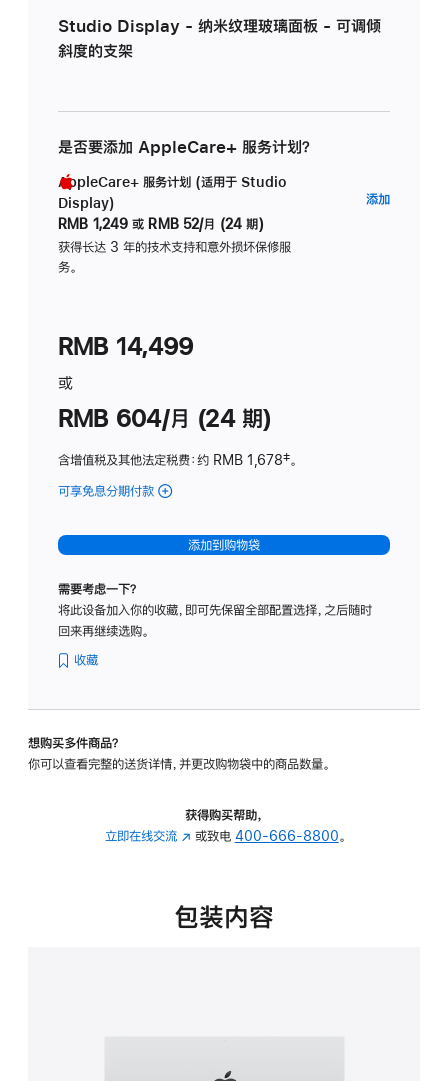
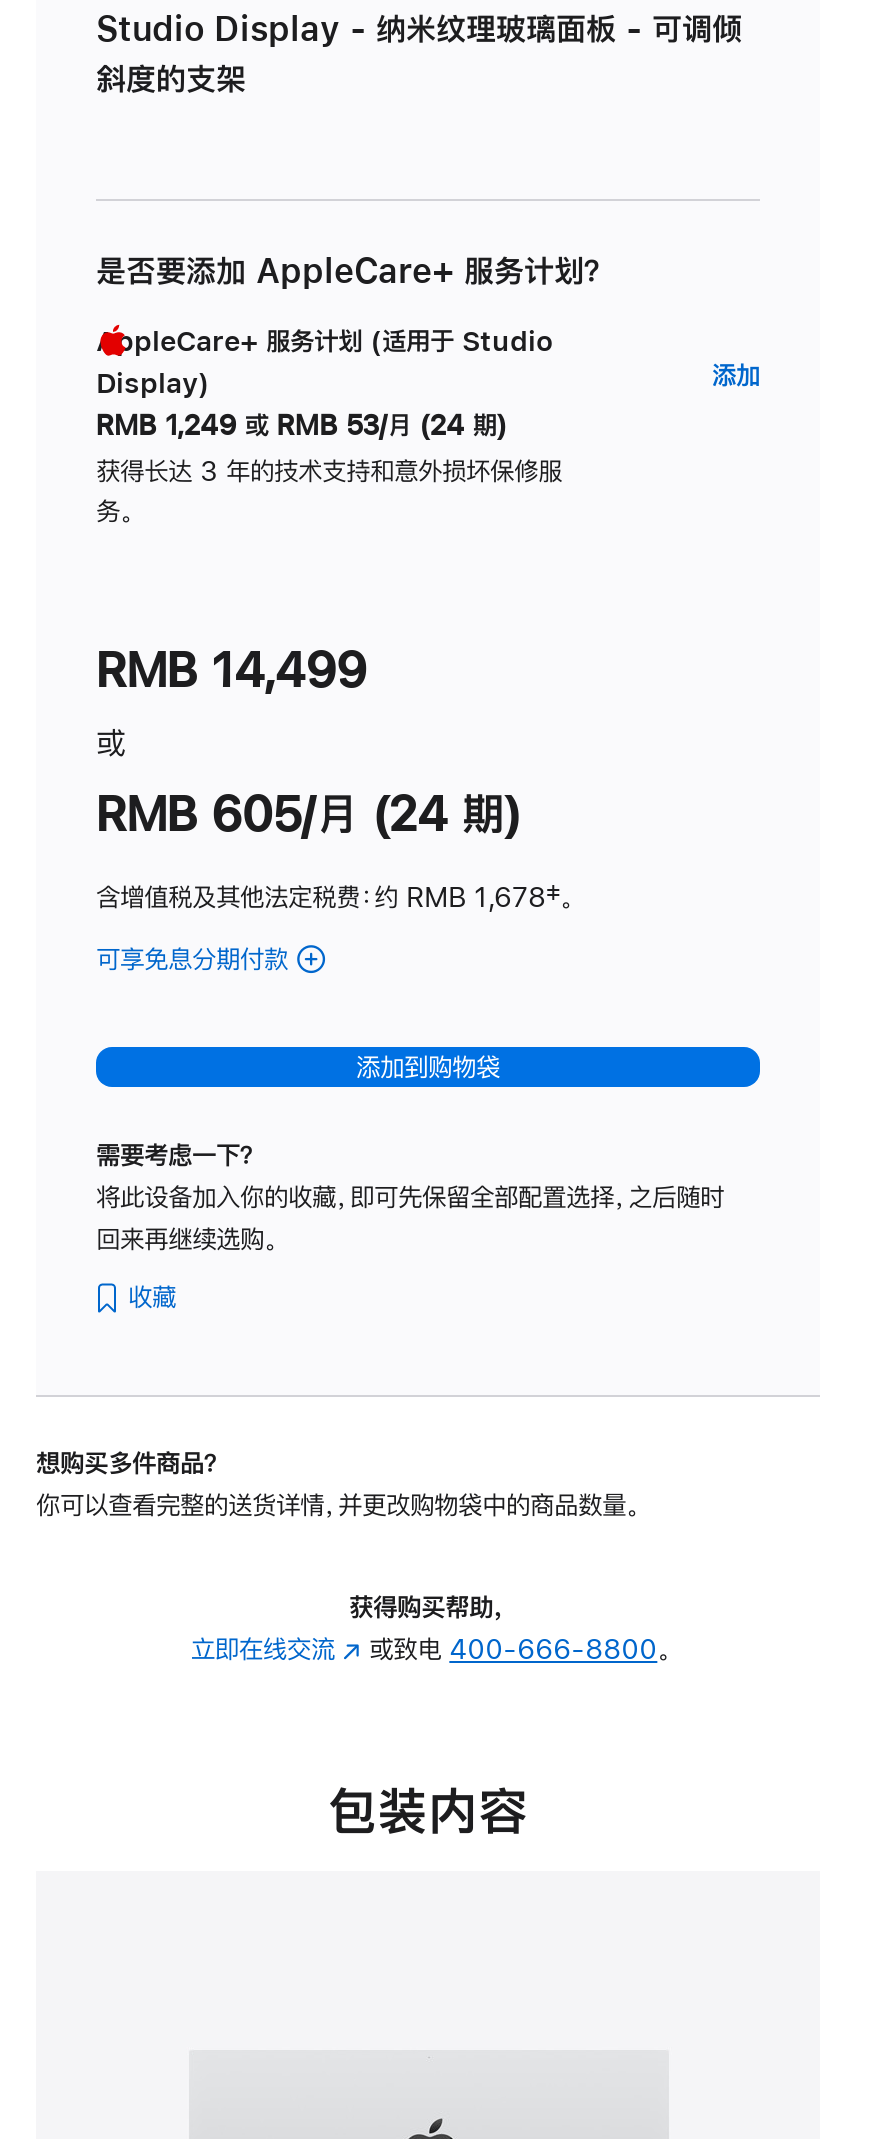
- RMB 1,249 或 RMB 52/月 (24 期)
+ RMB 1,249 或 RMB 53/月 (24 期)

- RMB 604/月 (24 期)
+ RMB 605/月 (24 期)
